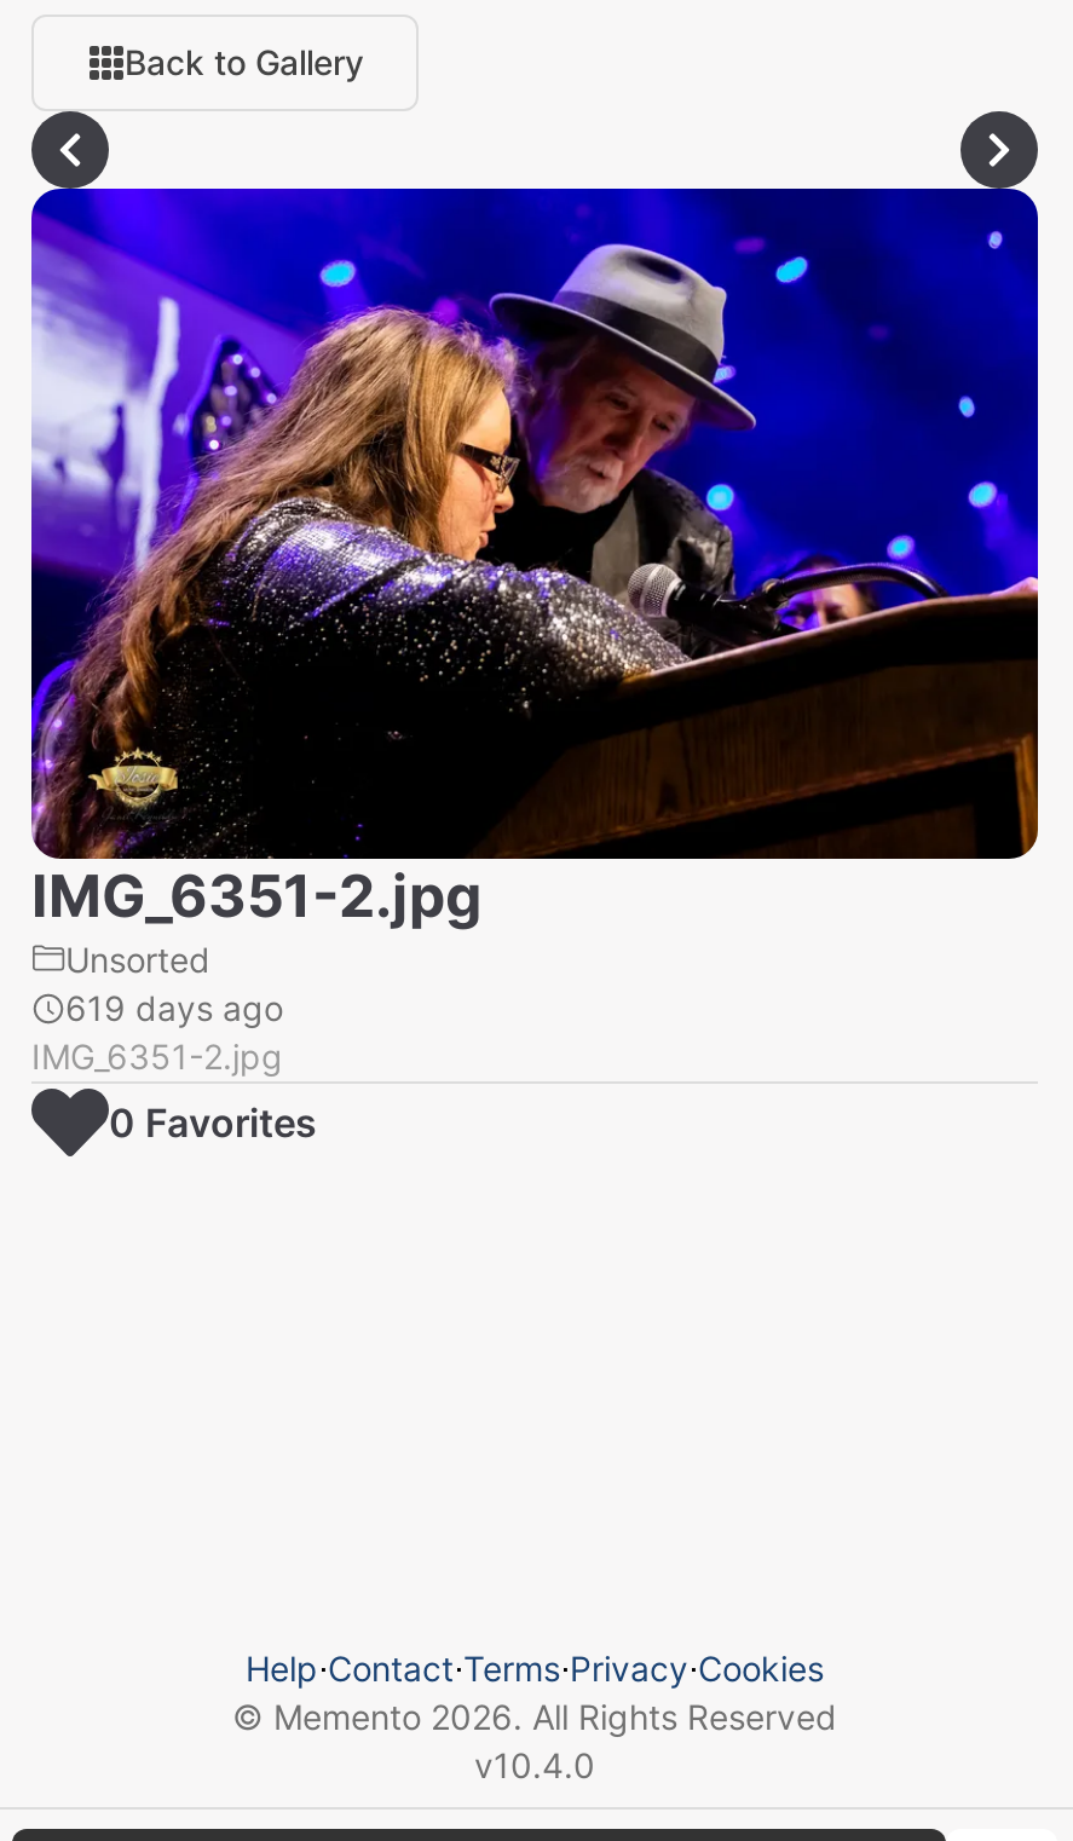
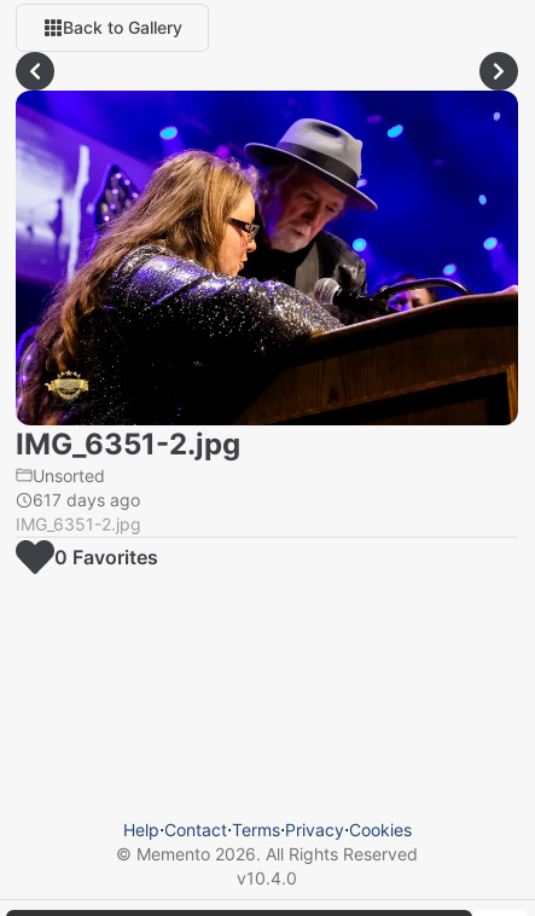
- 619 days ago
+ 617 days ago
